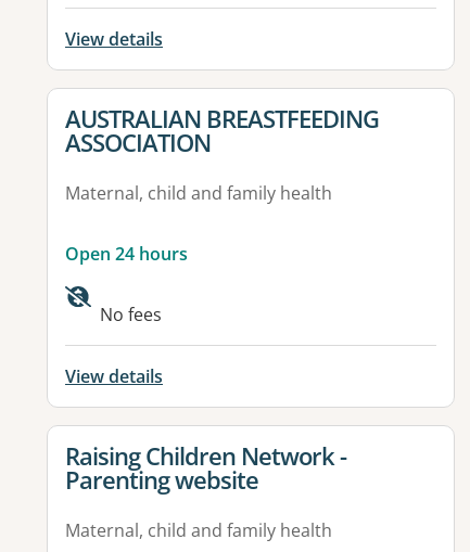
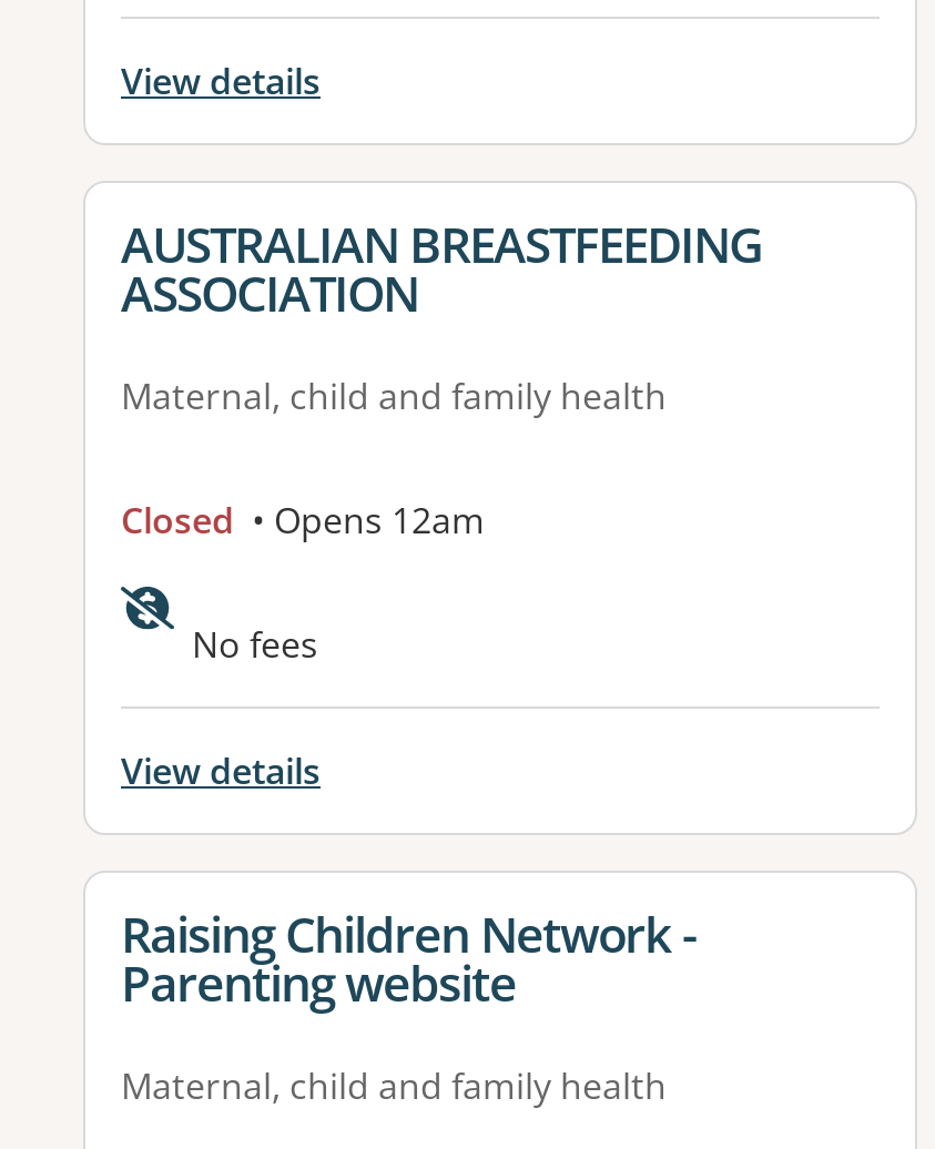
- Open 24 hours
+ Closed • Opens 12am
